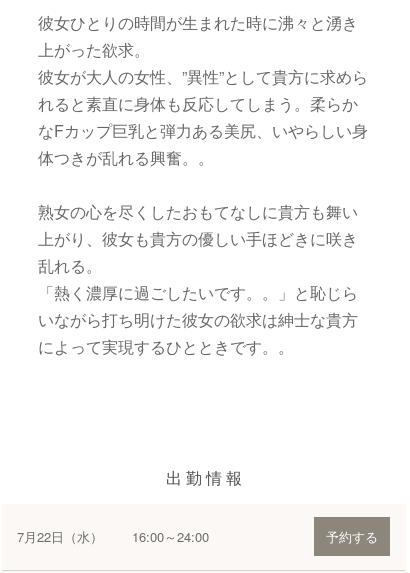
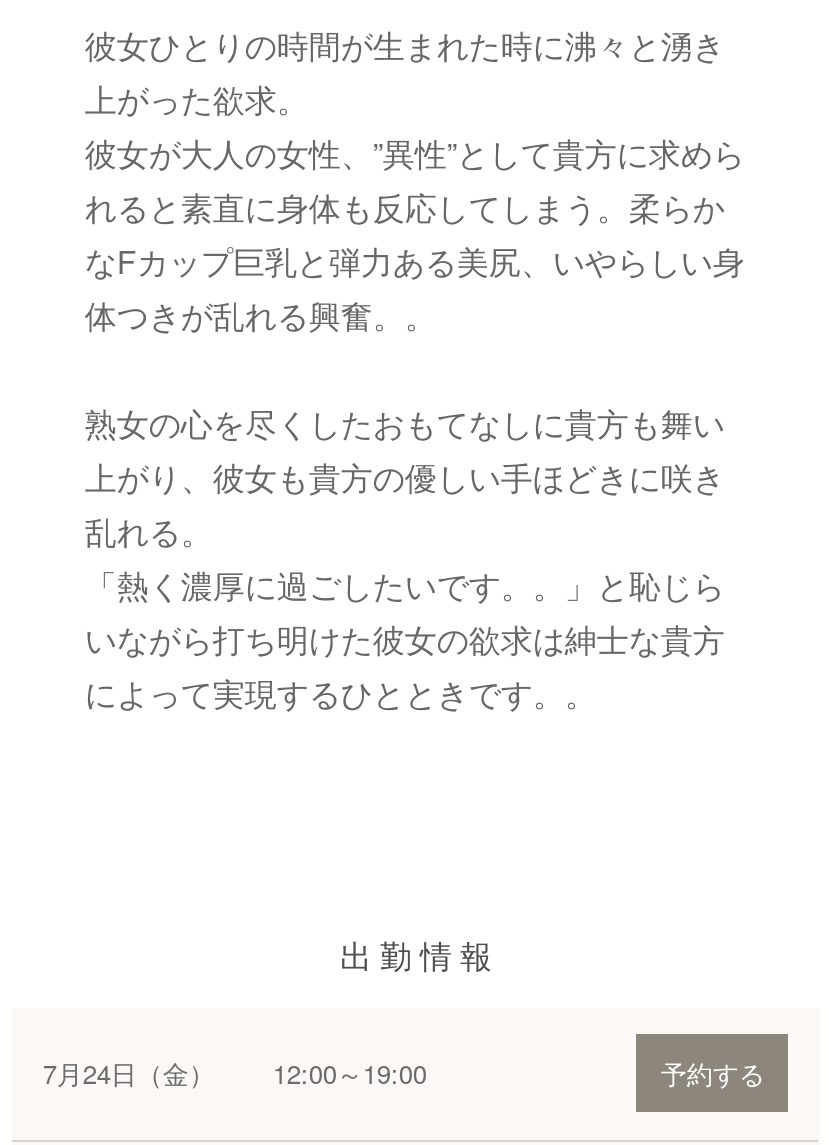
- 7月22日（水）
+ 7月24日（金）

- 16:00～24:00
+ 12:00～19:00
